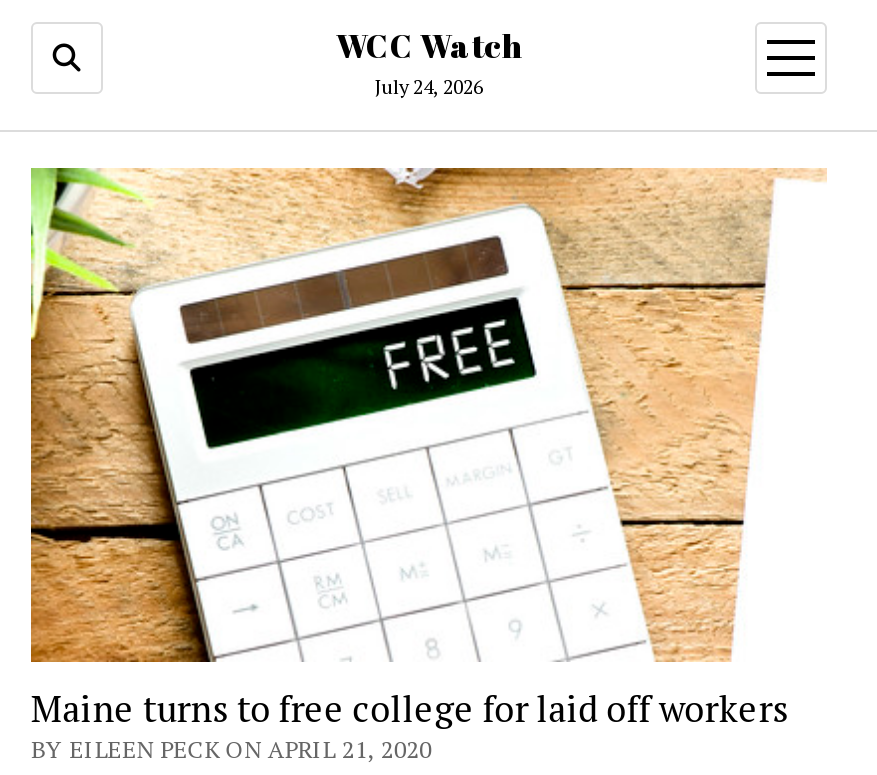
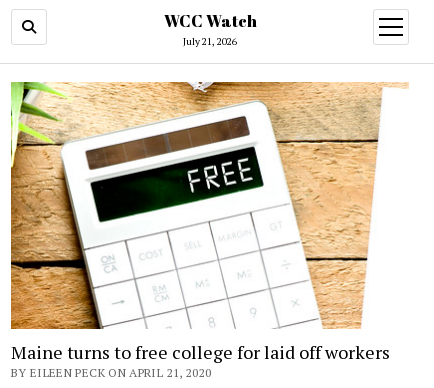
- July 24, 2026
+ July 21, 2026
